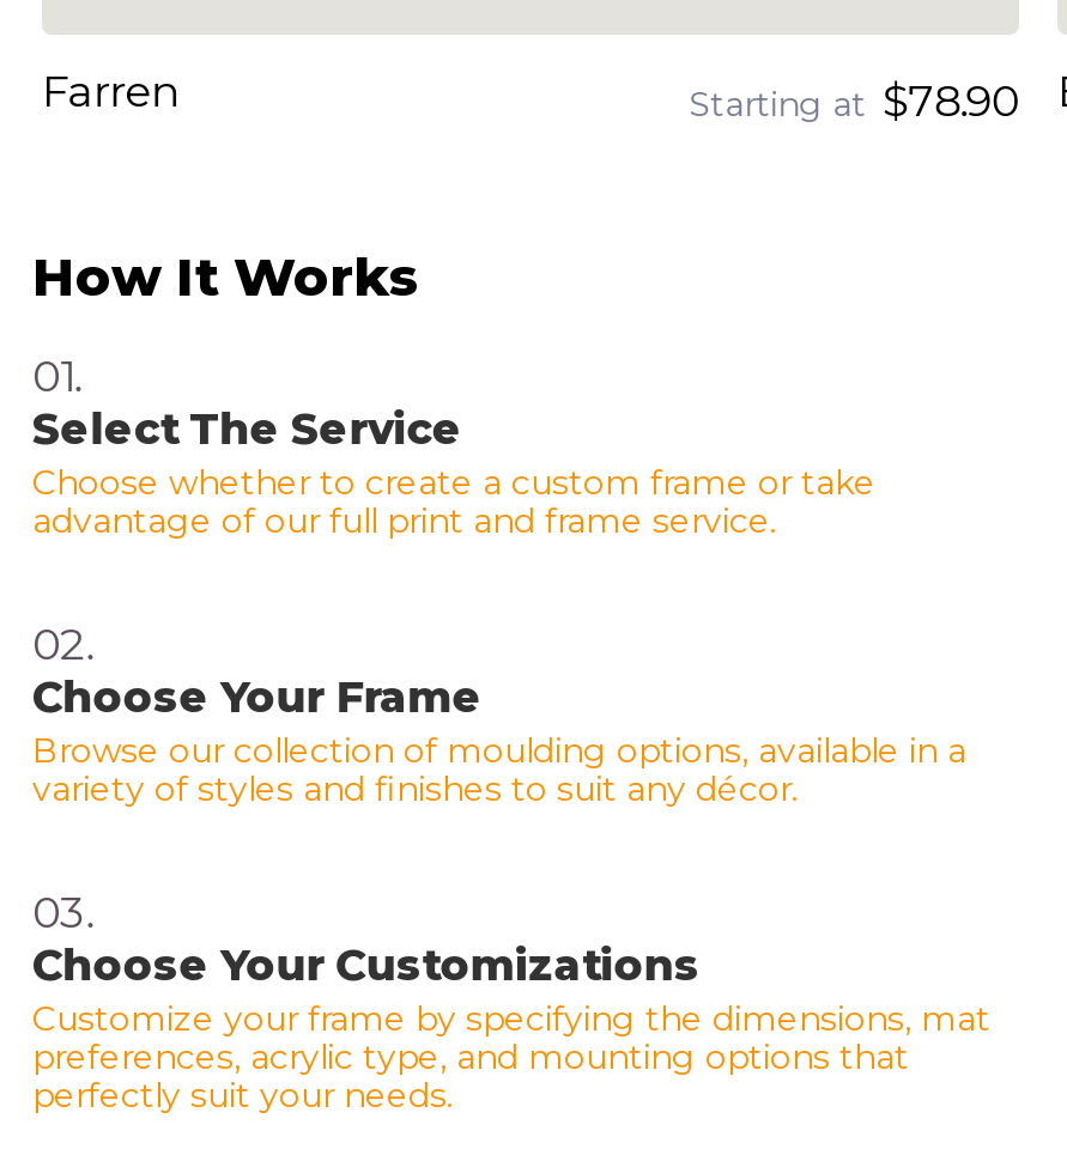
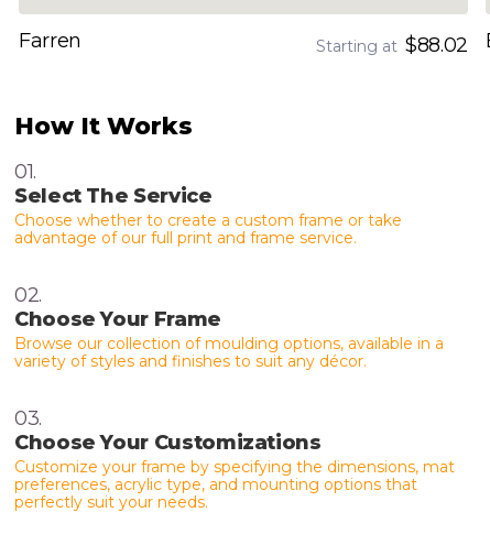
- Starting at $78.90
+ Starting at $88.02
